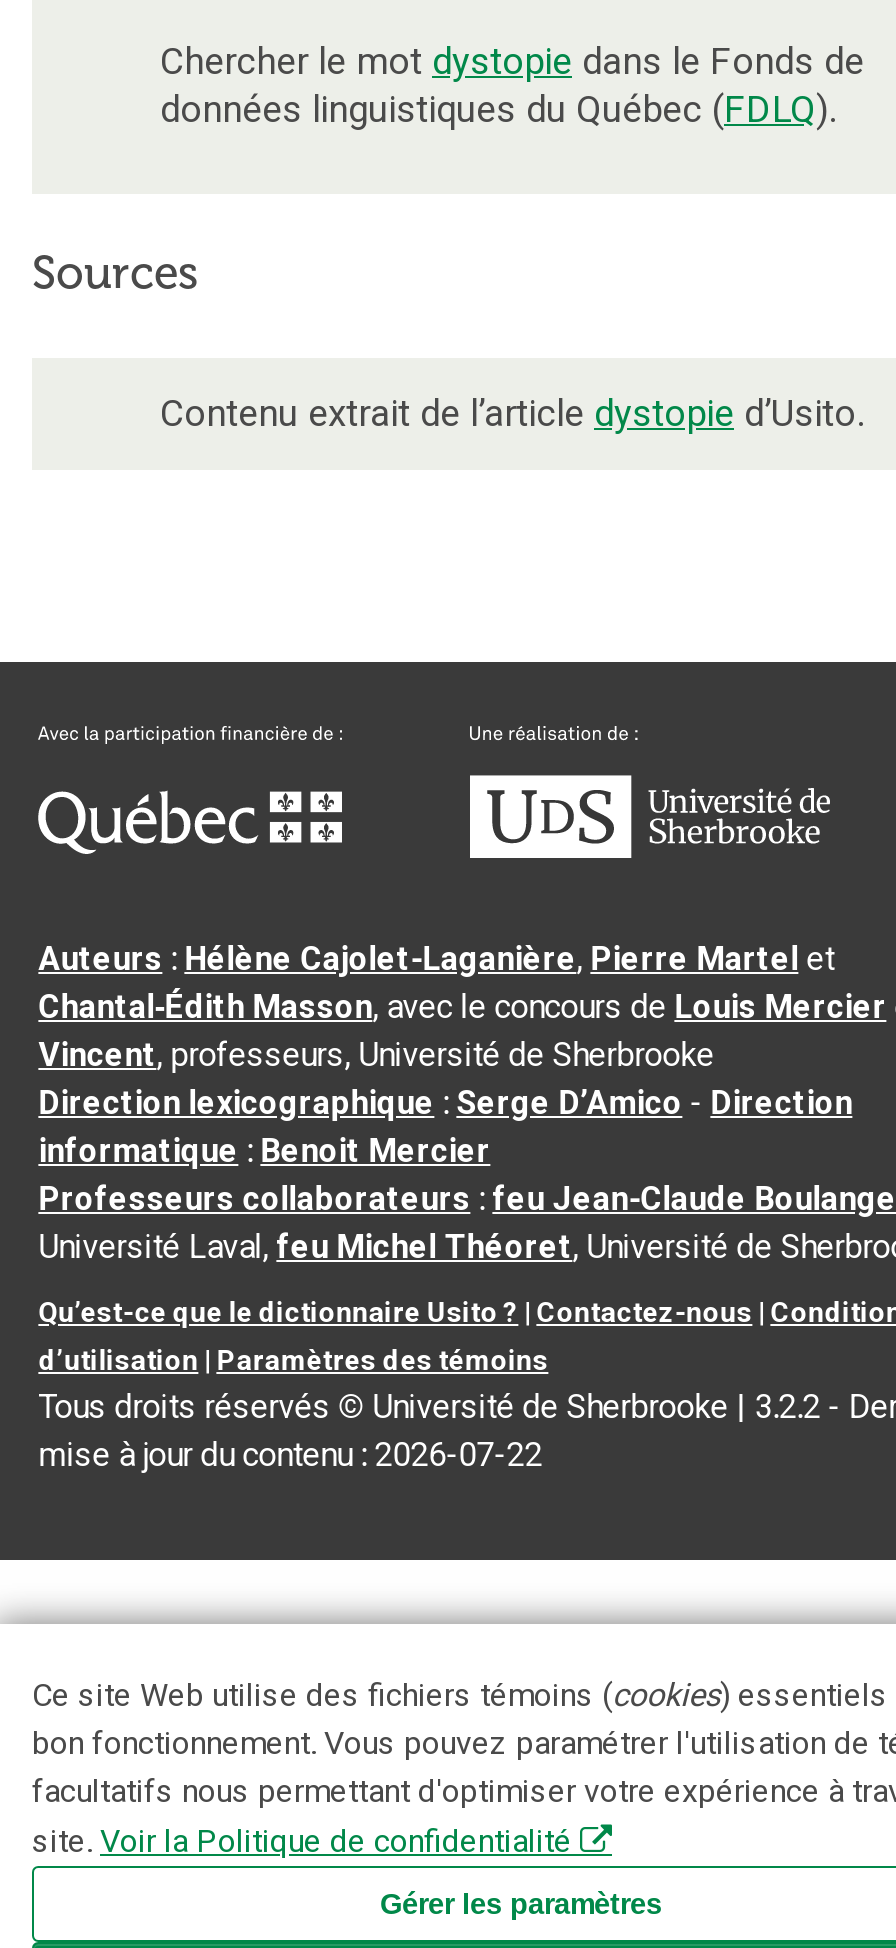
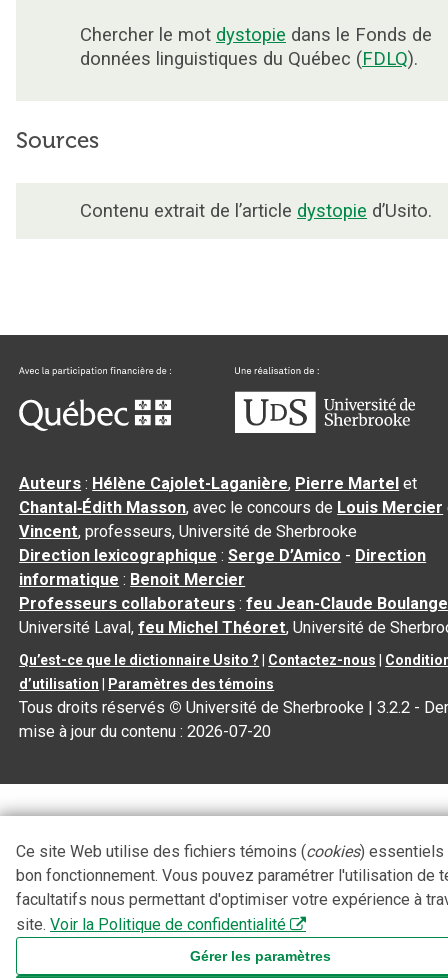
- mise à jour du contenu : 2026-07-22
+ mise à jour du contenu : 2026-07-20
